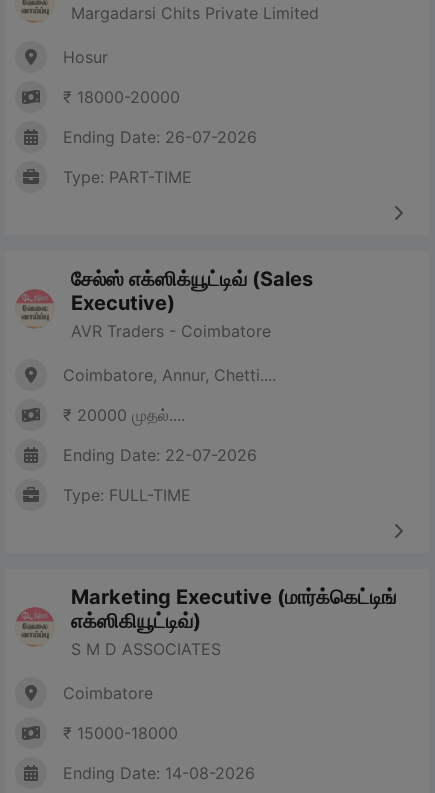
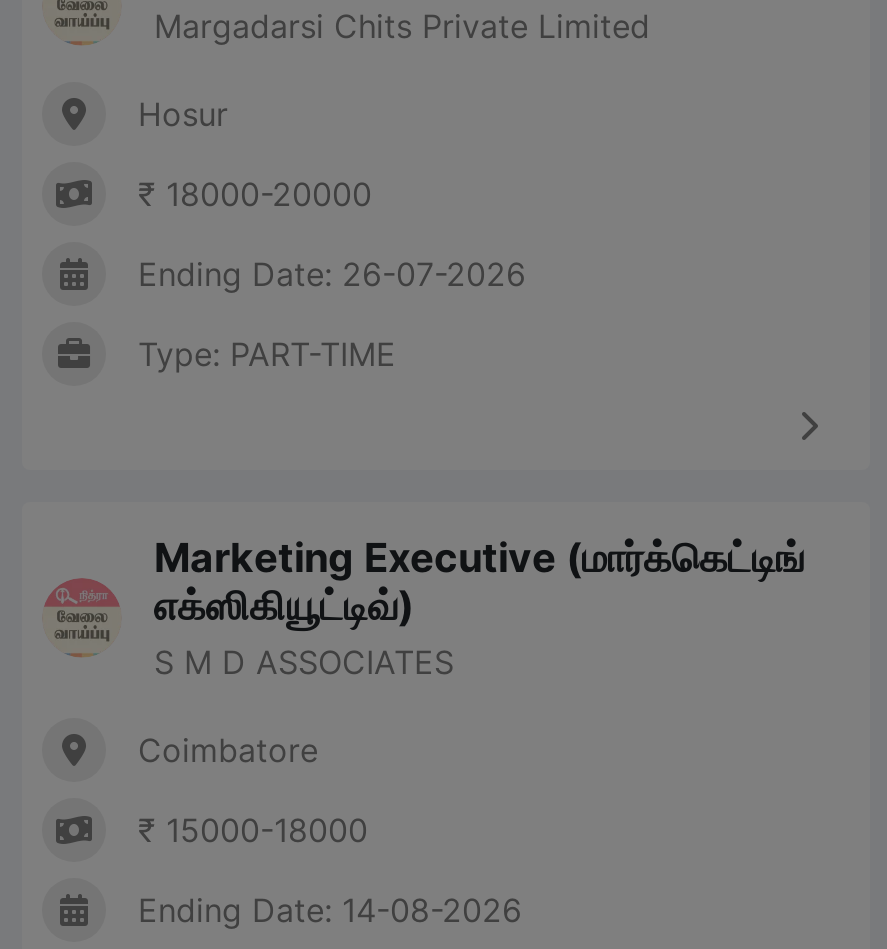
- சேல்ஸ் எக்ஸிக்யூட்டிவ் (Sales
- Executive)
- AVR Traders - Coimbatore
- Coimbatore, Annur, Chetti....
- ₹ 20000 முதல்....
- Ending Date: 22-07-2026
- Type: FULL-TIME
